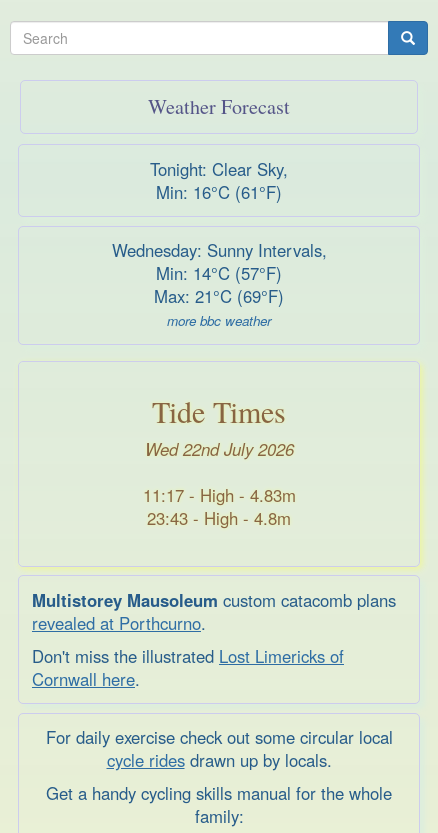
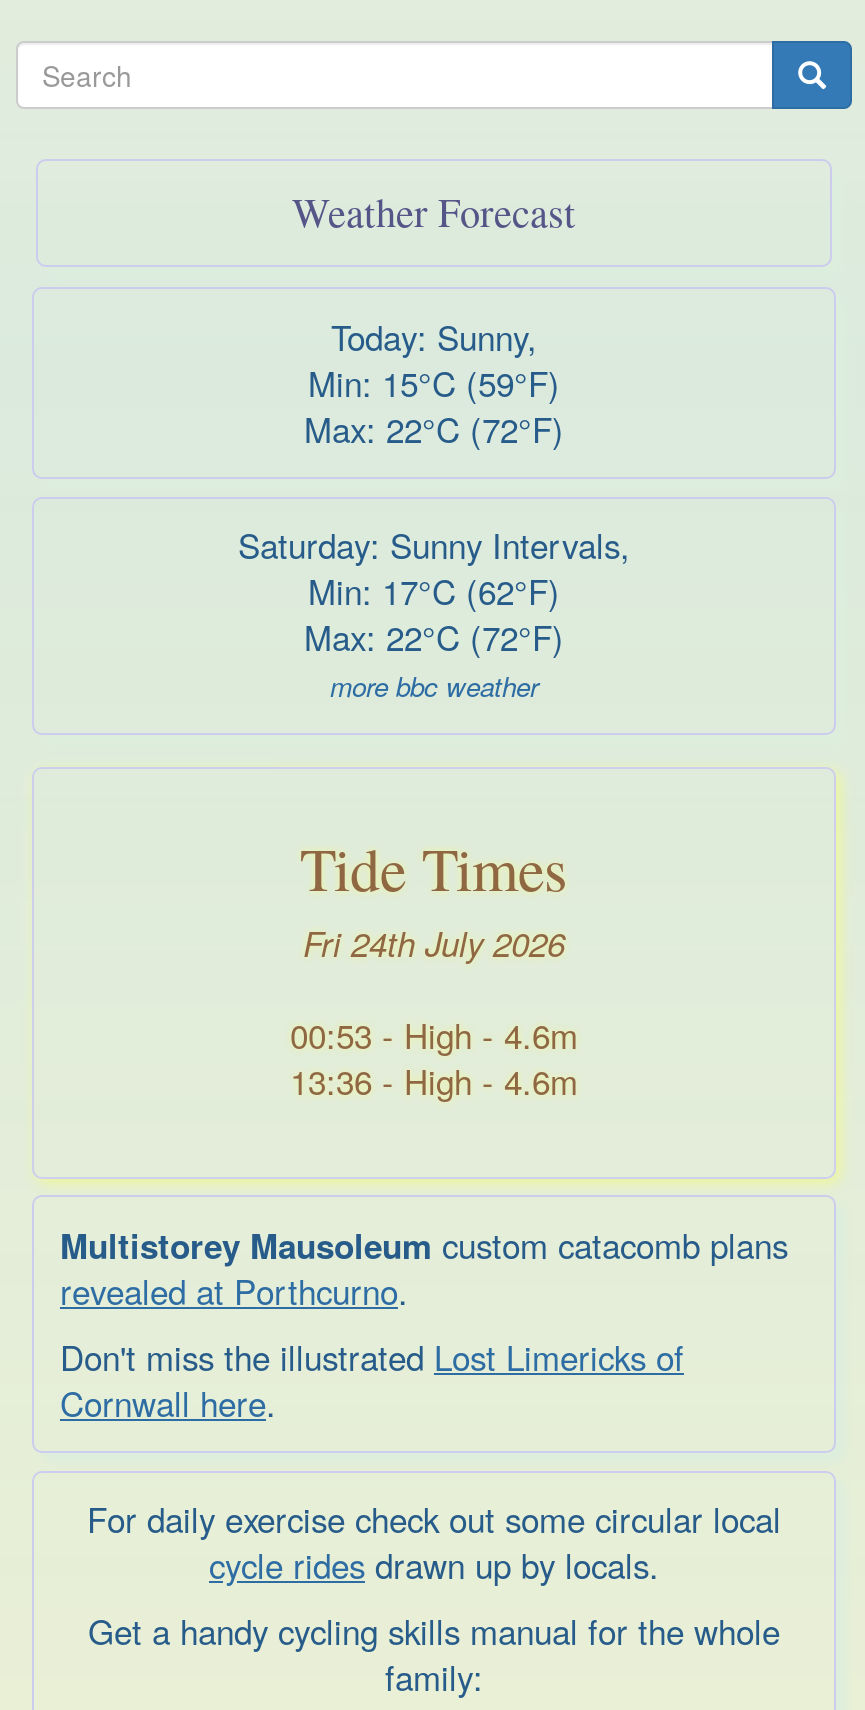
- Tonight: Clear Sky,
- Min: 16°C (61°F)
+ Today: Sunny,
+ Min: 15°C (59°F)
+ Max: 22°C (72°F)

- Wednesday: Sunny Intervals,
- Min: 14°C (57°F)
- Max: 21°C (69°F)
+ Saturday: Sunny Intervals,
+ Min: 17°C (62°F)
+ Max: 22°C (72°F)

- Wed 22nd July 2026
+ Fri 24th July 2026

- 11:17 - High - 4.83m
+ 00:53 - High - 4.6m

- 23:43 - High - 4.8m
+ 13:36 - High - 4.6m
